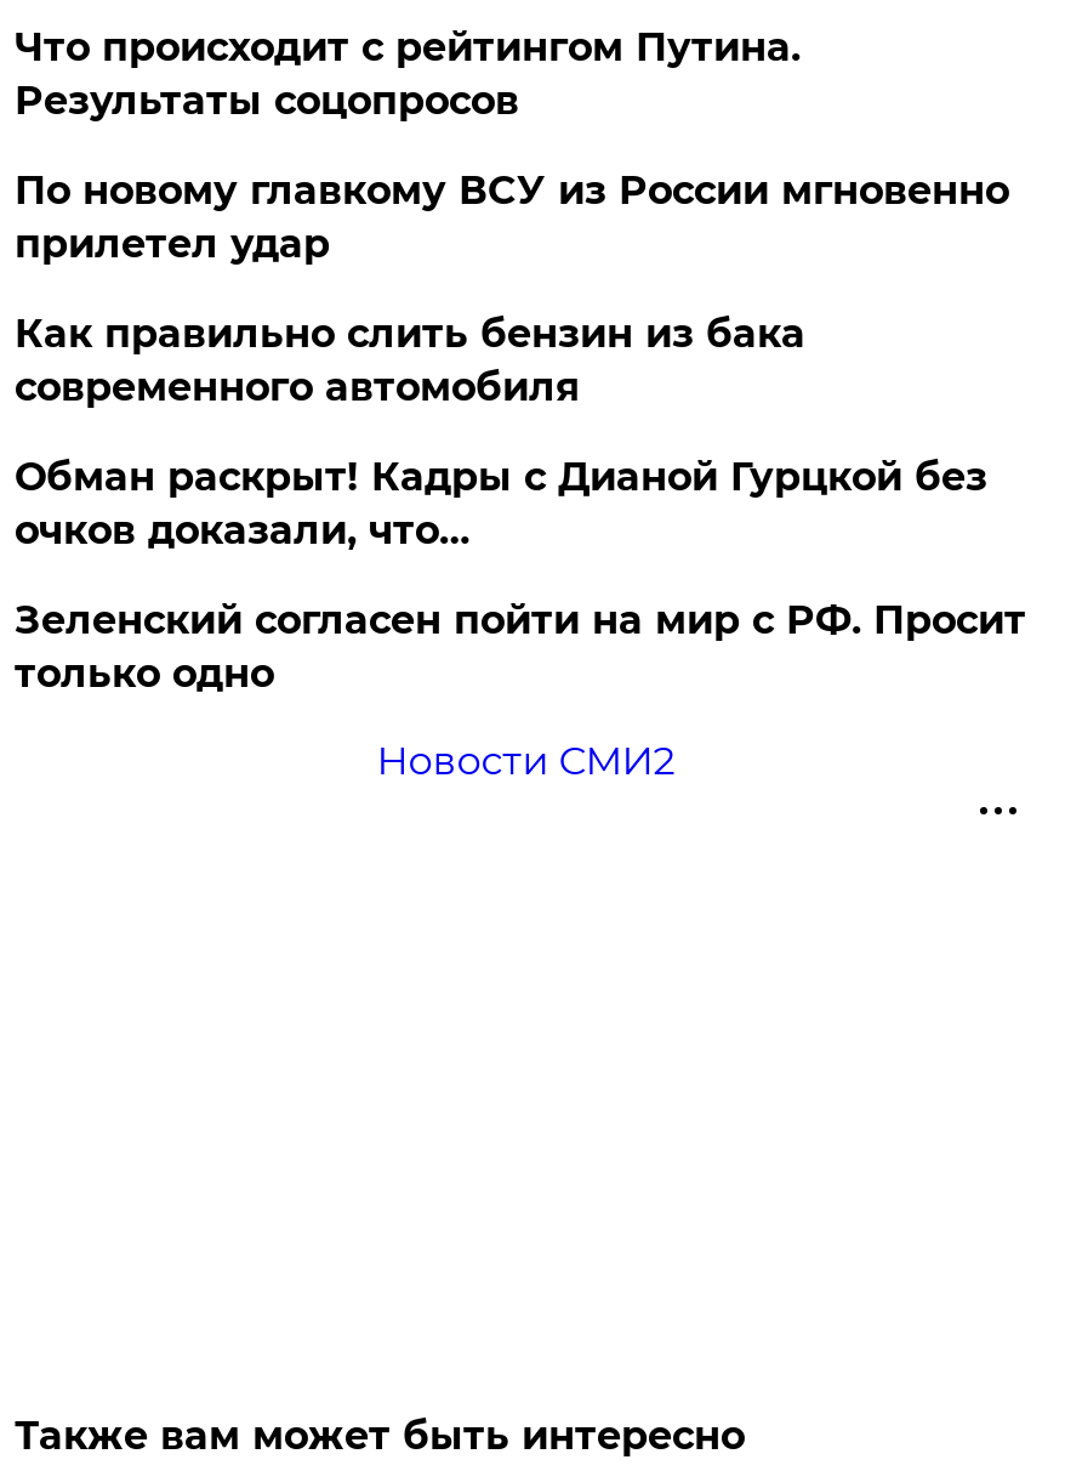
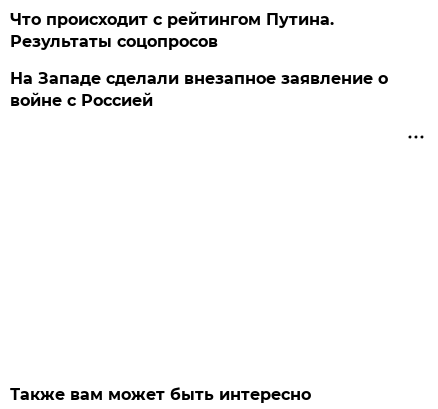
- По новому главкому ВСУ из России мгновенно
- прилетел удар
- Как правильно слить бензин из бака
- современного автомобиля
- Обман раскрыт! Кадры с Дианой Гурцкой без
- очков доказали, что…
- Зеленский согласен пойти на мир с РФ. Просит
- только одно
- Новости СМИ2
+ На Западе сделали внезапное заявление о
+ войне с Россией
